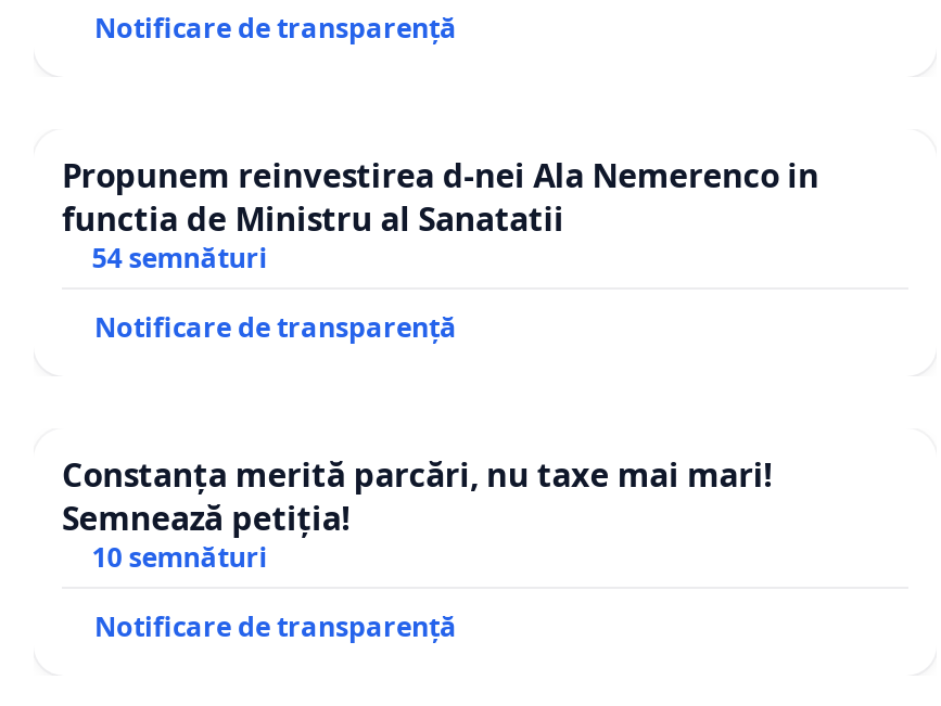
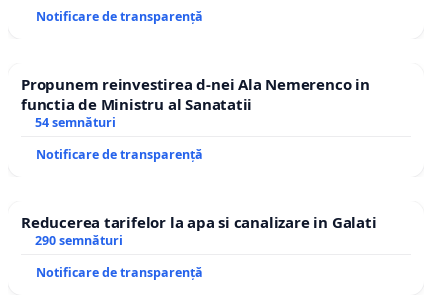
- Constanța merită parcări, nu taxe mai mari!
- Semnează petiția!
- 10 semnături
+ Reducerea tarifelor la apa si canalizare in Galati
+ 290 semnături
